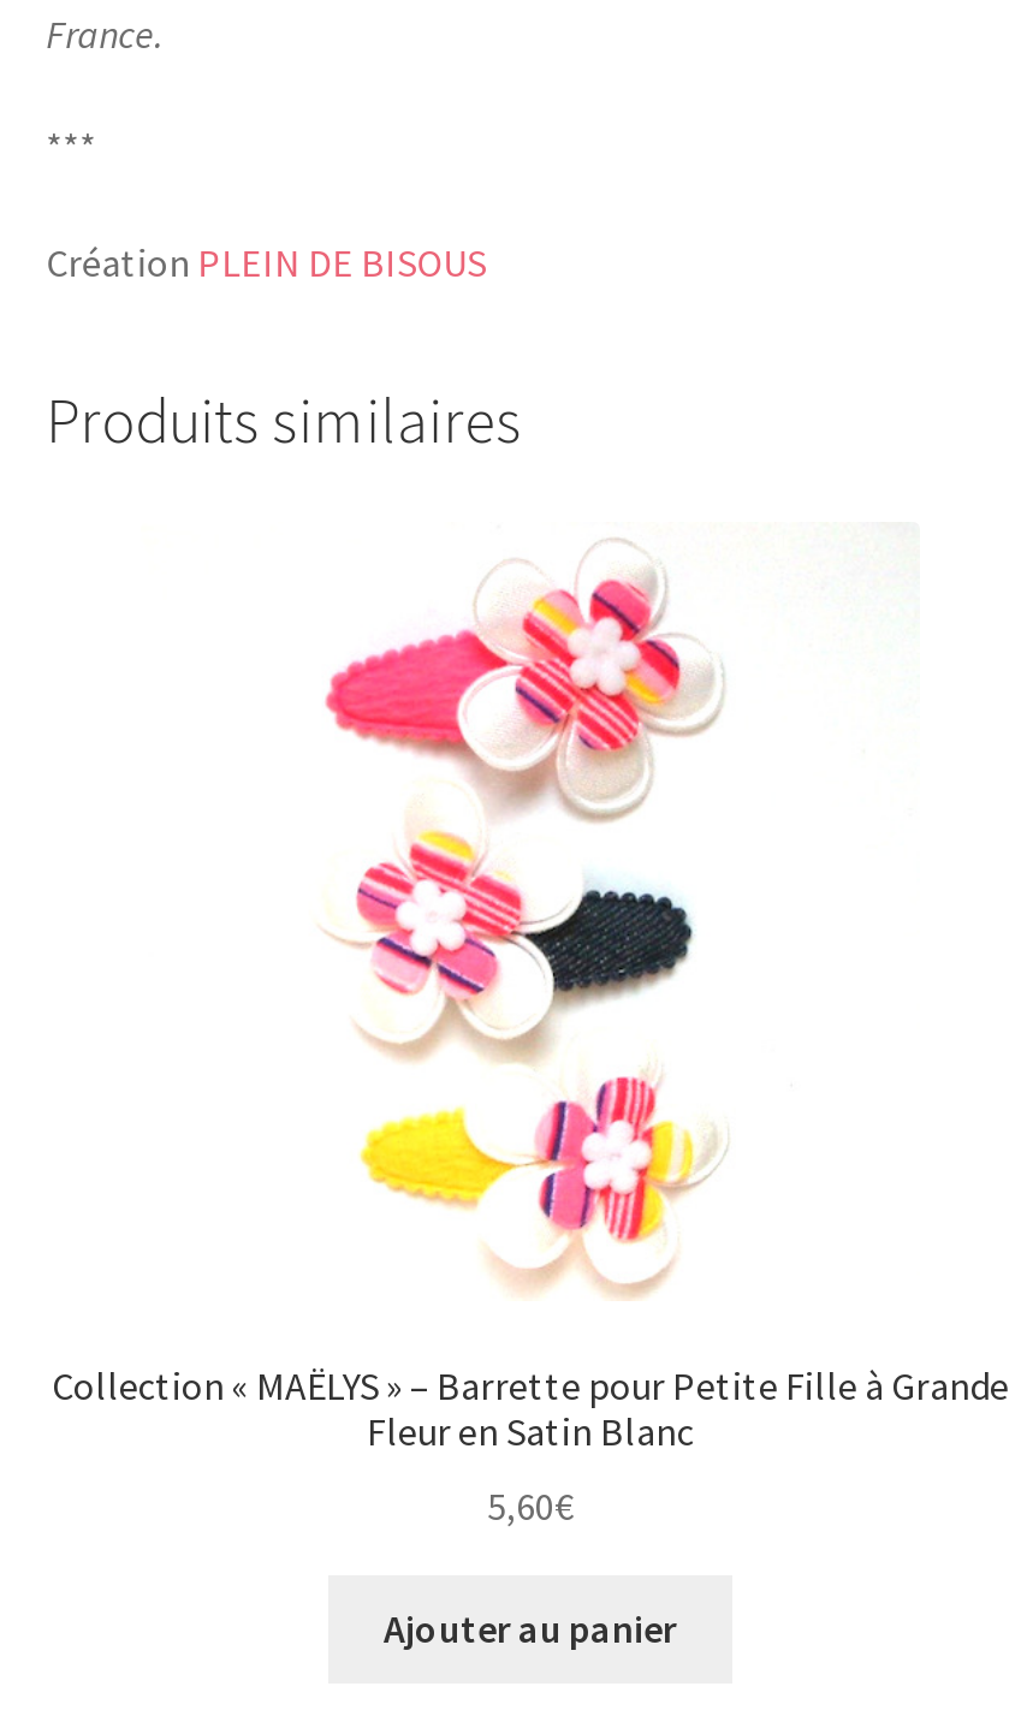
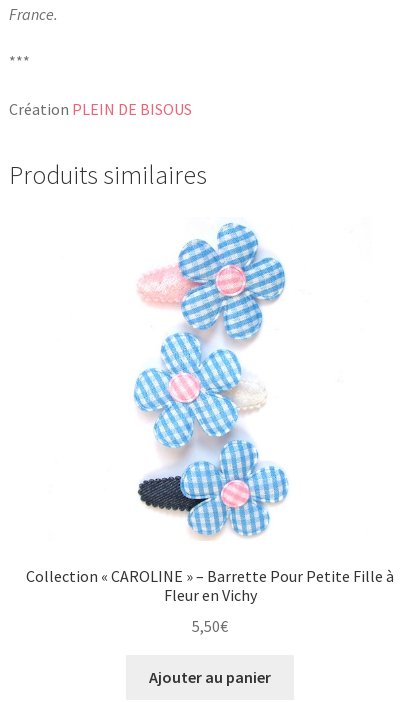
- [image]
- Collection « MAËLYS » – Barrette pour Petite Fille à Grande
- Fleur en Satin Blanc
+ [image]
+ Collection « CAROLINE » – Barrette Pour Petite Fille à
+ Fleur en Vichy

- 5,60€
+ 5,50€
